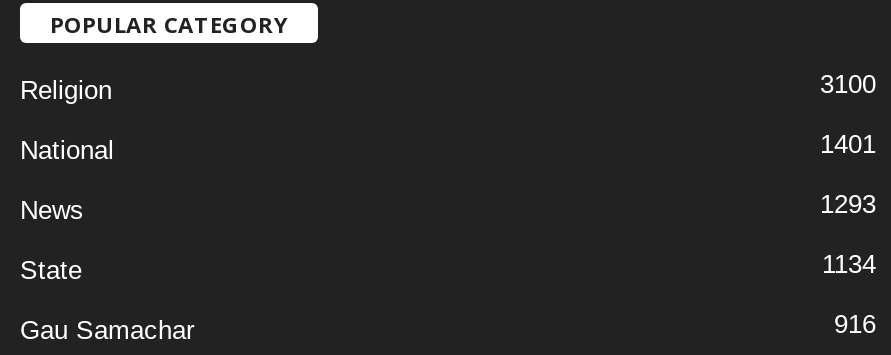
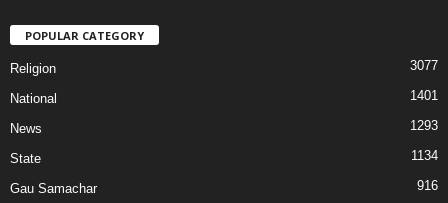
- 3100
+ 3077
